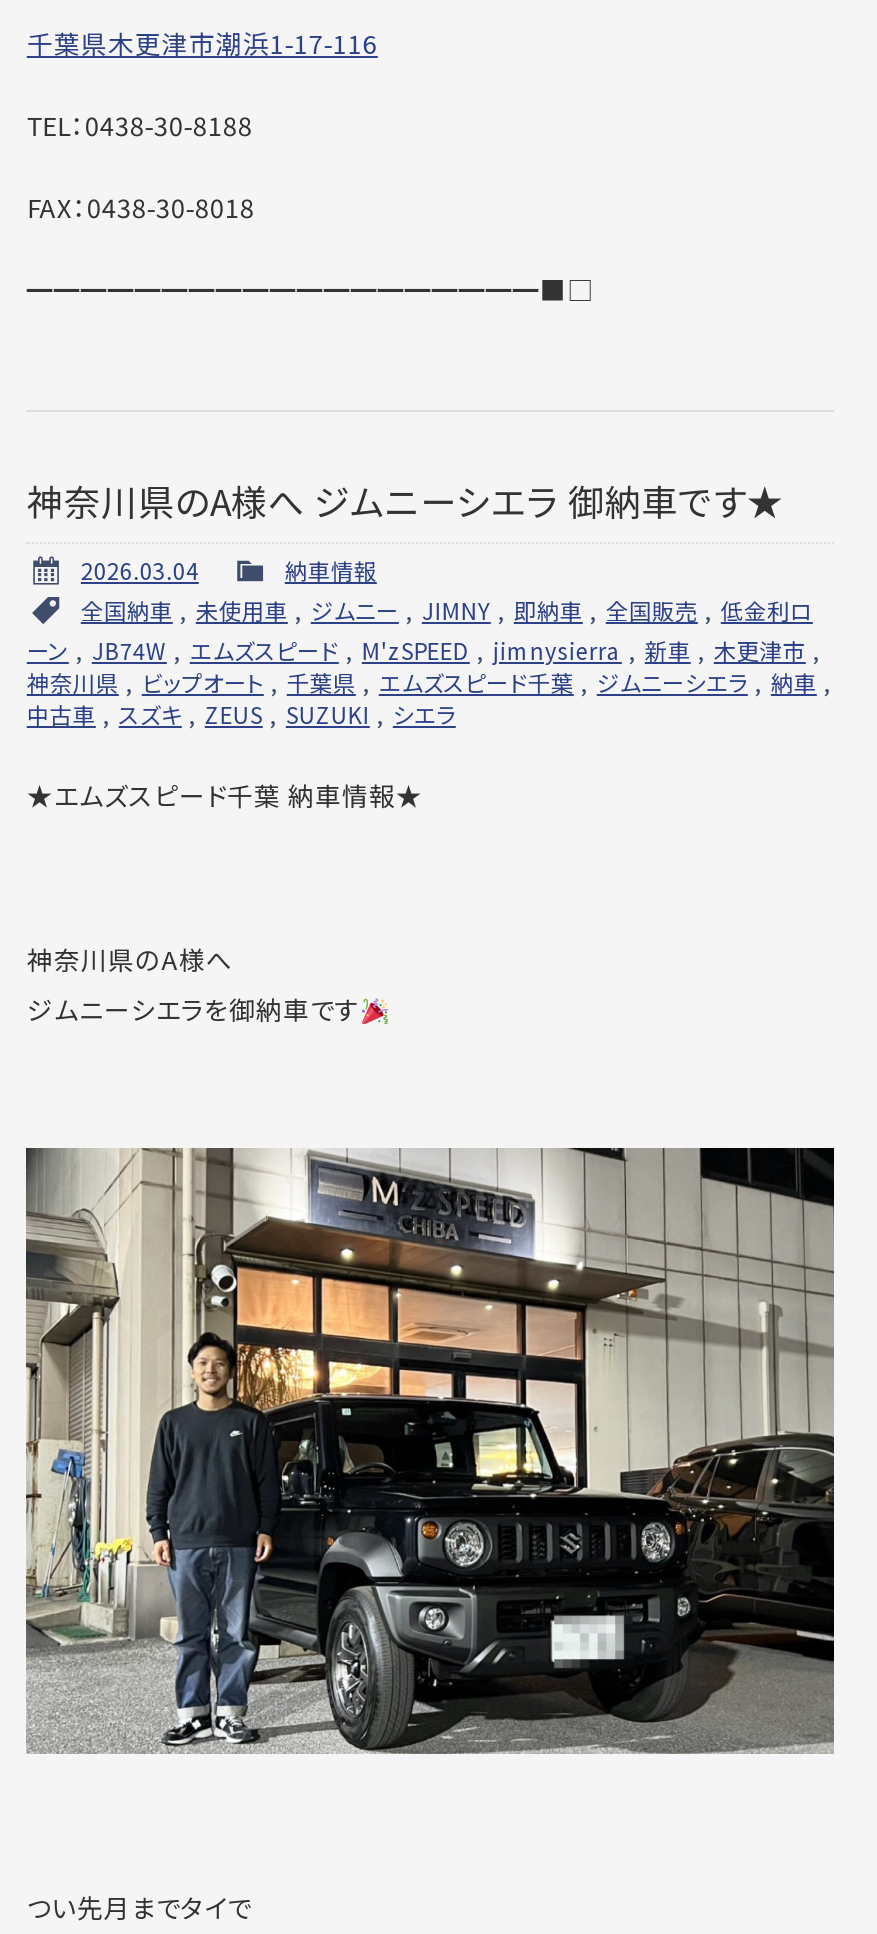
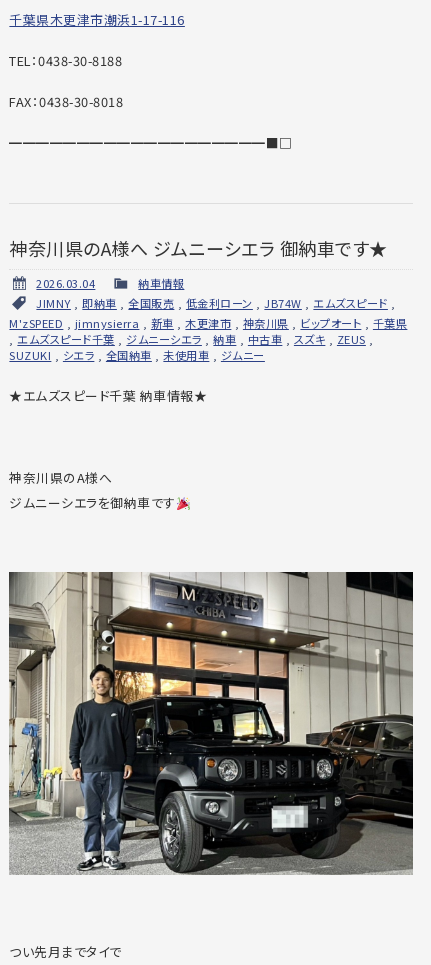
- 全国納車,未使用車,ジムニー, JIMNY,即納車,全国販売,低金利ロ
- ーン, JB74W,エムズスピード, M'zSPEED, jimnysierra,新車,木更津市,
- 神奈川県,ビップオート,千葉県,エムズスピード千葉,ジムニーシエラ,納車,
- 中古車,スズキ,ZEUS, SUZUKI,シエラ
+ JIMNY,即納車,全国販売,低金利ローン, JB74W,エムズスピード,
+ M'zSPEED, jimnysierra,新車,木更津市,神奈川県,ビップオート,千葉県
+ ,エムズスピード千葉,ジムニーシエラ,納車,中古車,スズキ,ZEUS,
+ SUZUKI,シエラ,全国納車,未使用車,ジムニー
